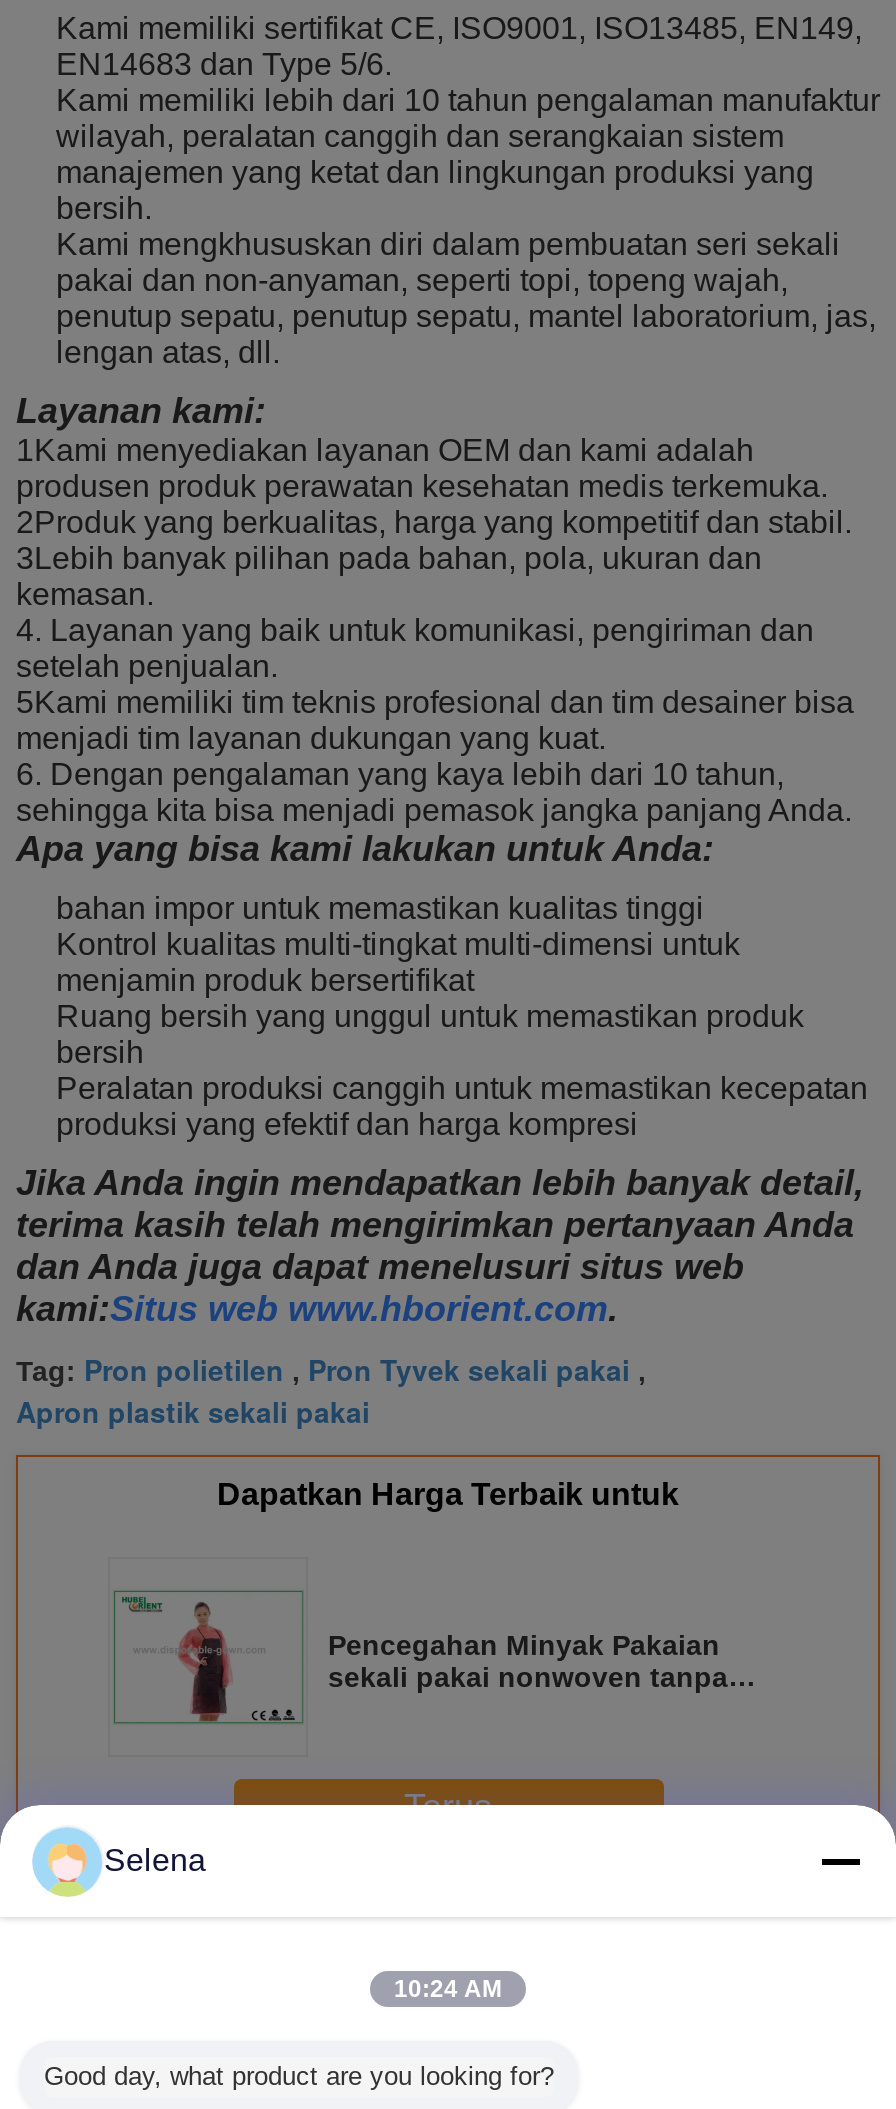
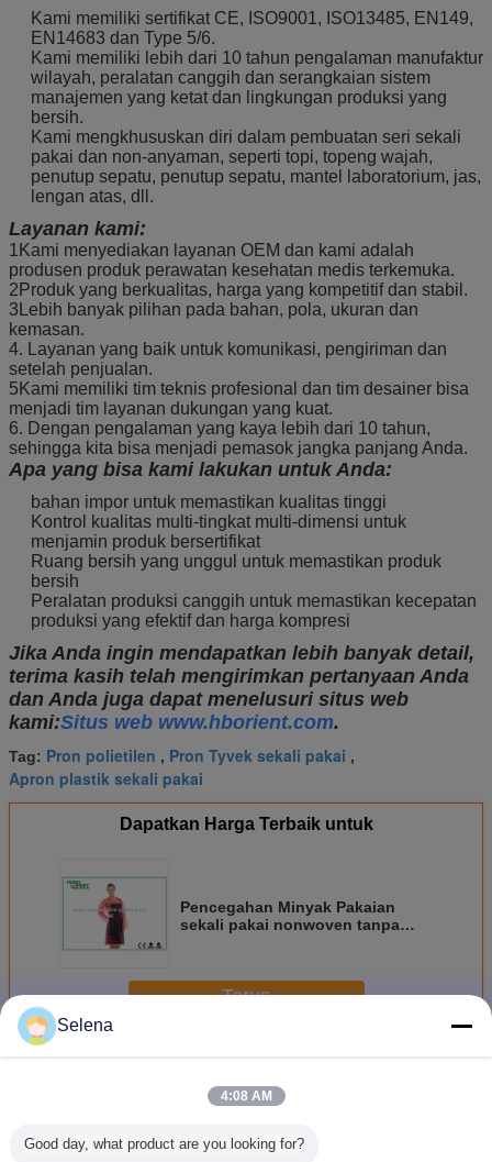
- 10:24 AM
+ 4:08 AM
